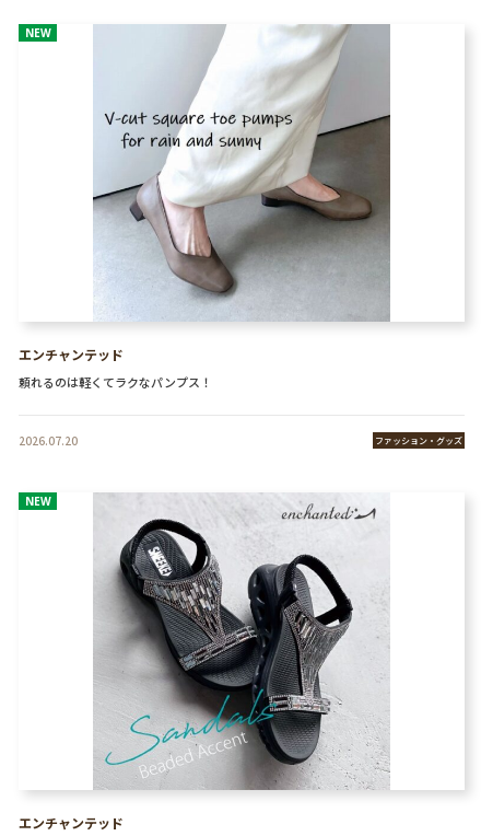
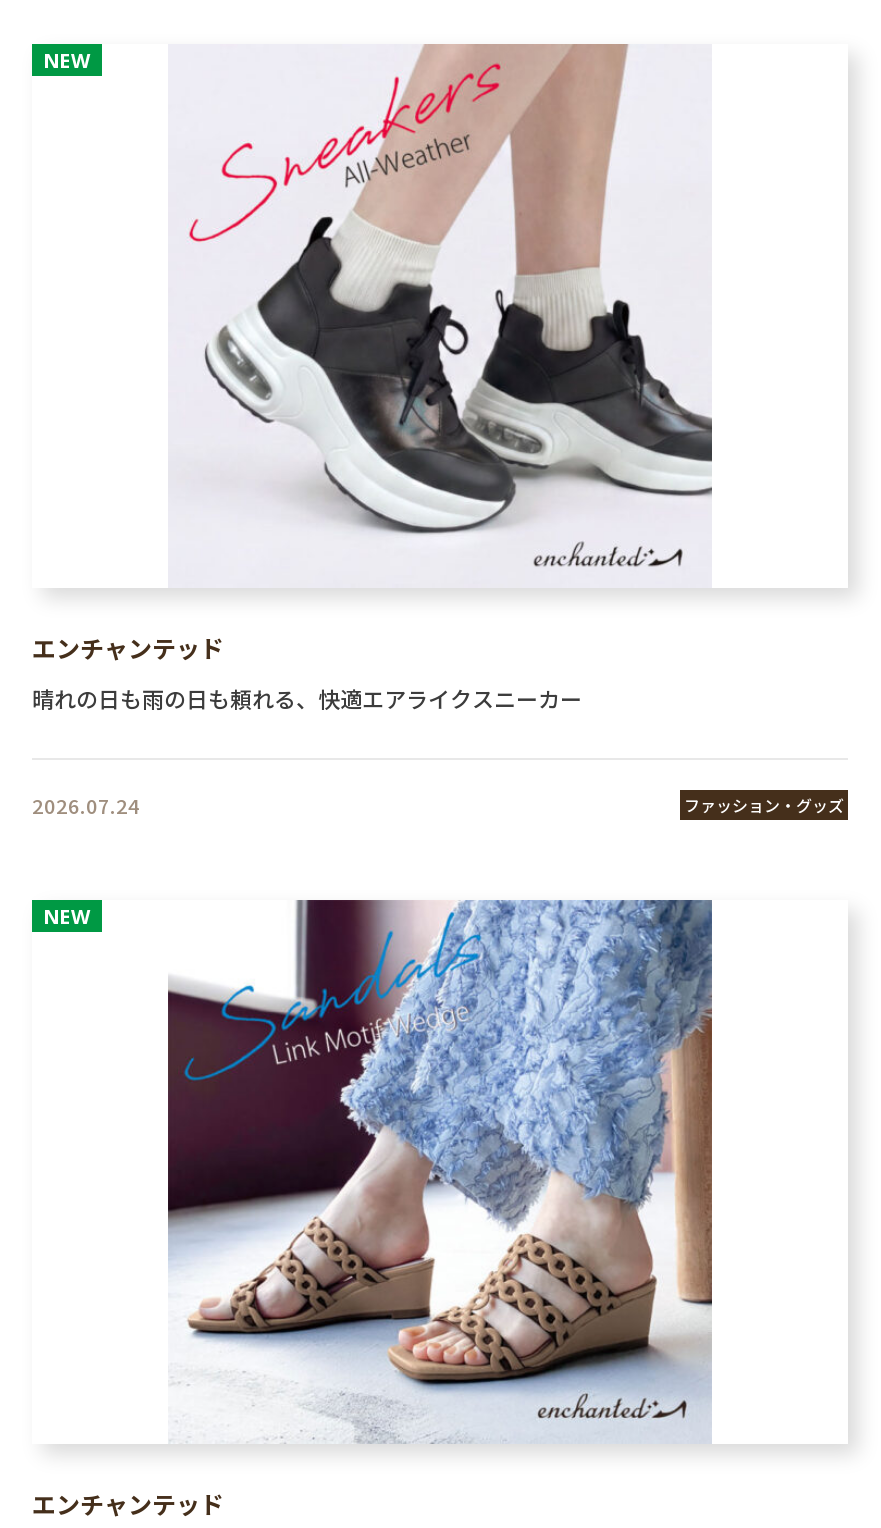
- [image]
+ [image]

- 頼れるのは軽くてラクなパンプス！
+ 晴れの日も雨の日も頼れる、快適エアライクスニーカー

- 2026.07.20
+ 2026.07.24

- [image]
+ [image]
